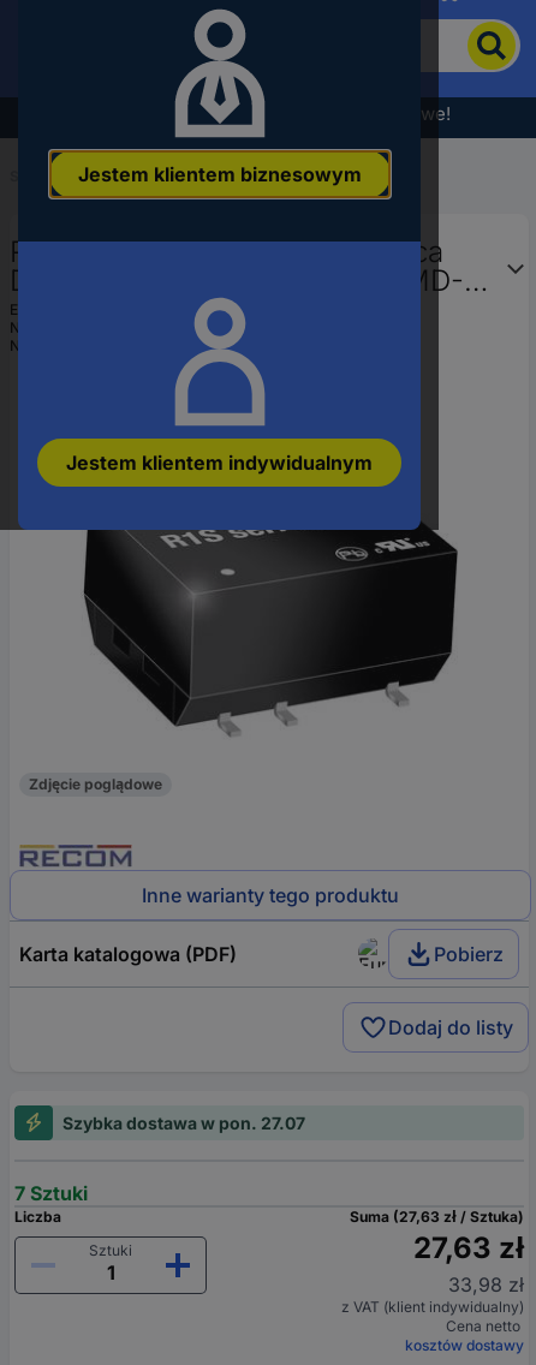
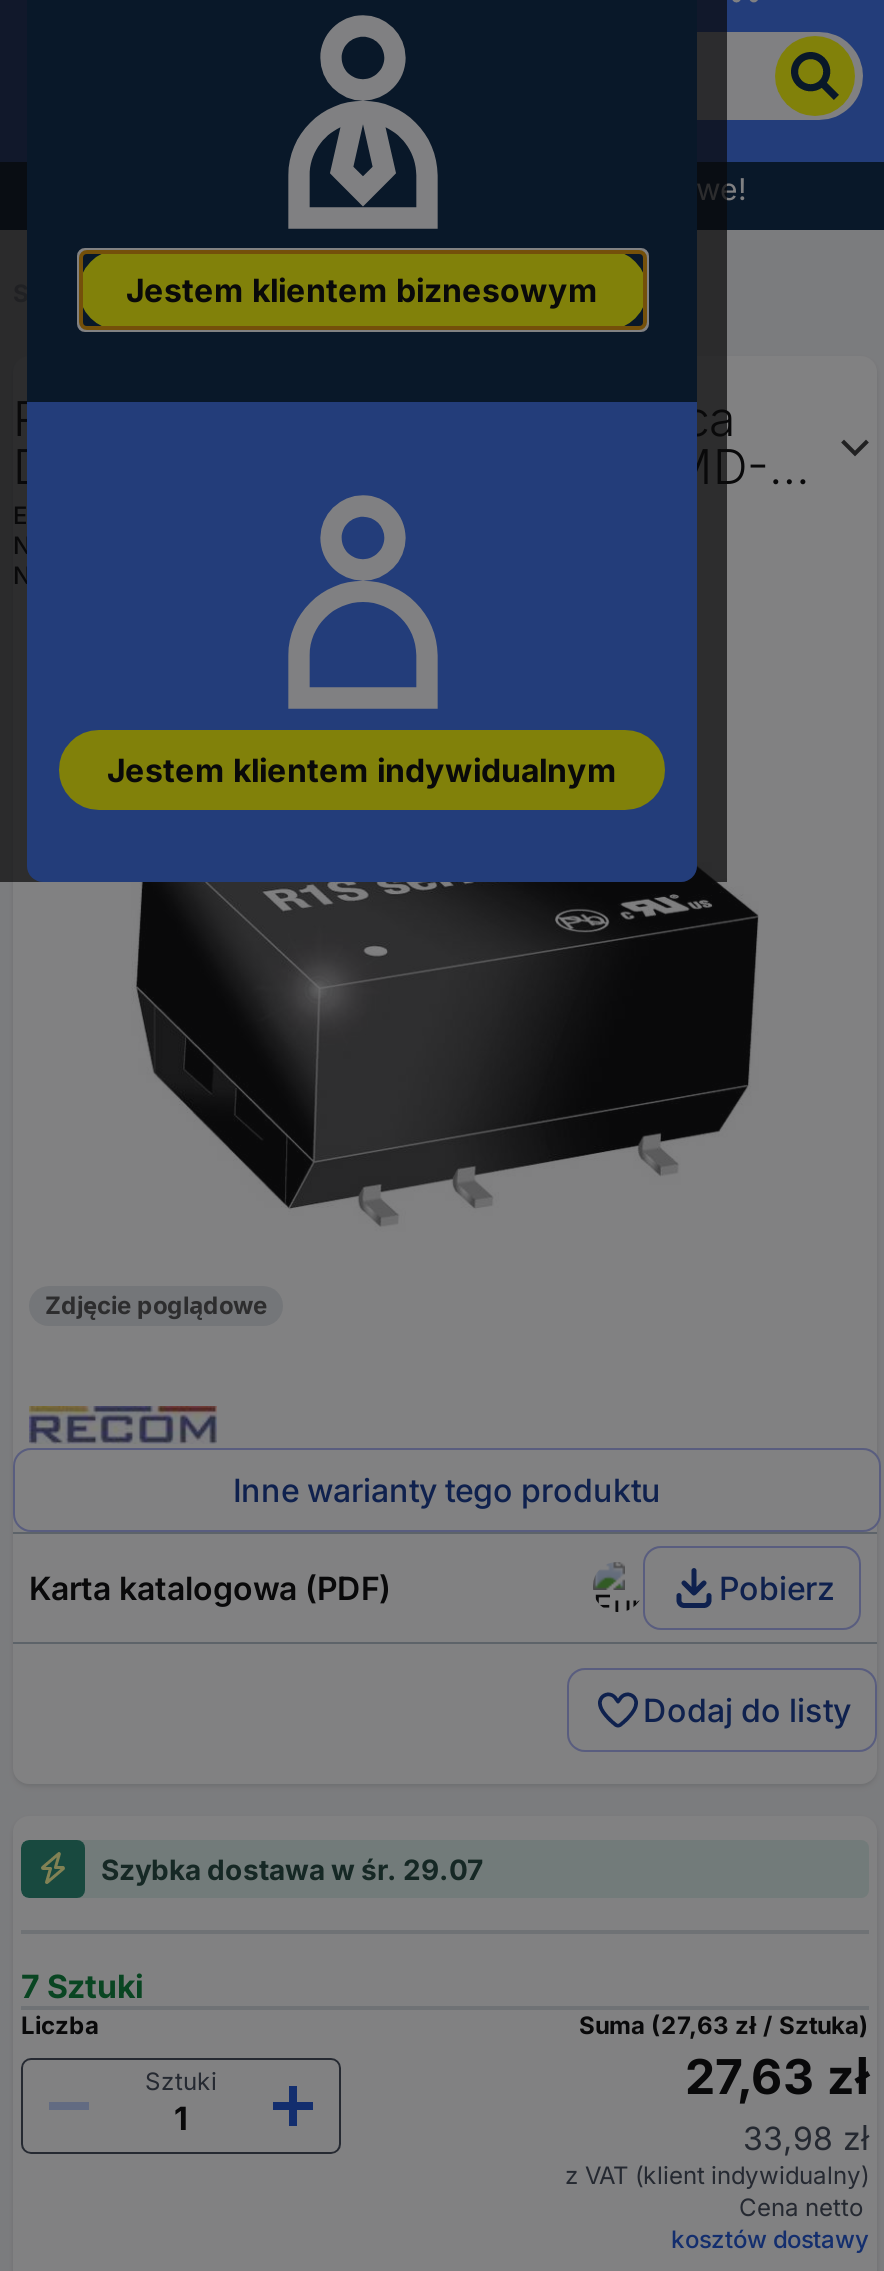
- Szybka dostawa w pon. 27.07
+ Szybka dostawa w śr. 29.07
